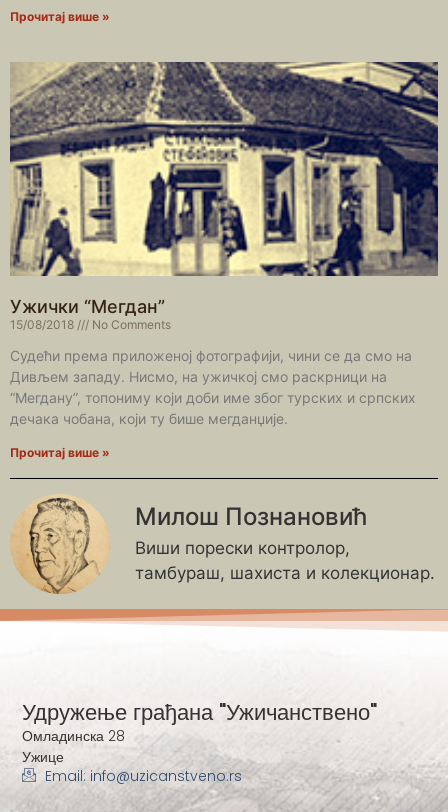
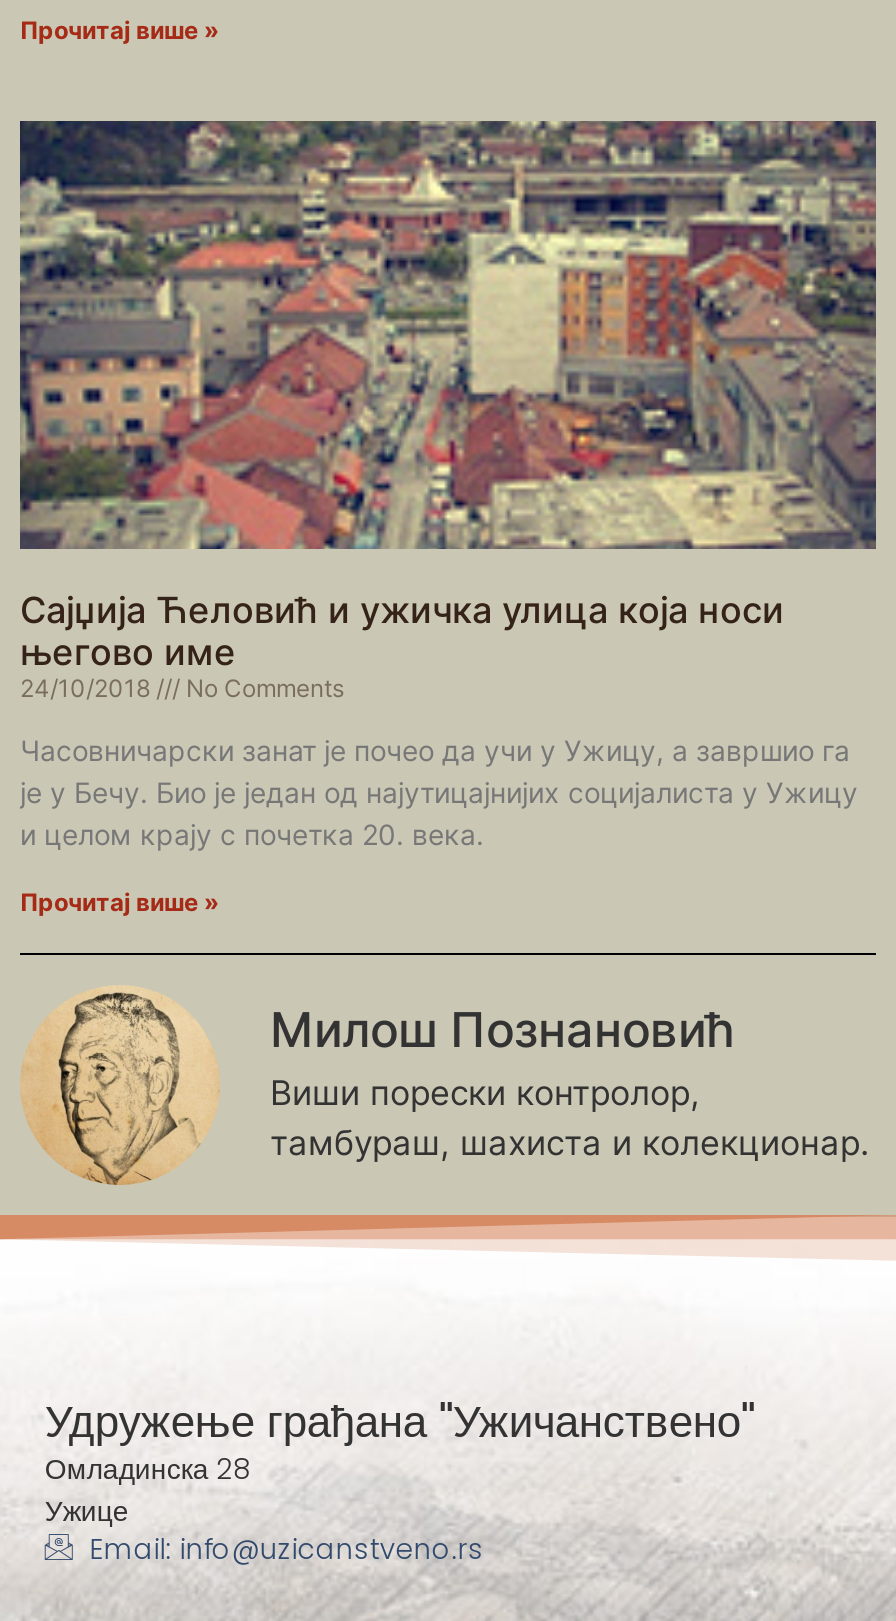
- [image]
- Ужички “Мегдан”
- 15/08/2018
+ [image]
+ Сајџија Ћеловић и ужичка улица која носи
+ његово име
+ 24/10/2018

moved down: No Comments

- Судећи према приложеној фотографији, чини се да смо на
- Дивљем западу. Нисмо, на ужичкој смо раскрници на
- “Мегдану”, топониму који доби име због турских и српских
- дечака чобана, који ту бише мегданџије.
+ Часовничарски занат је почео да учи у Ужицу, а завршио га
+ је у Бечу. Био је један од најутицајнијих социјалиста у Ужицу
+ и целом крају с почетка 20. века.
